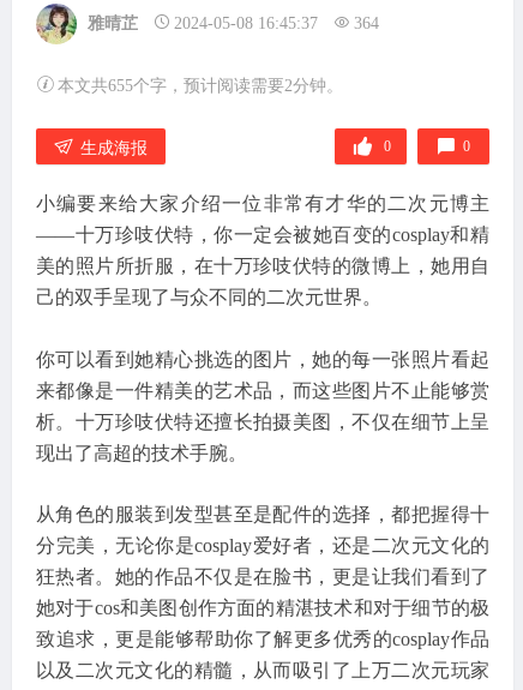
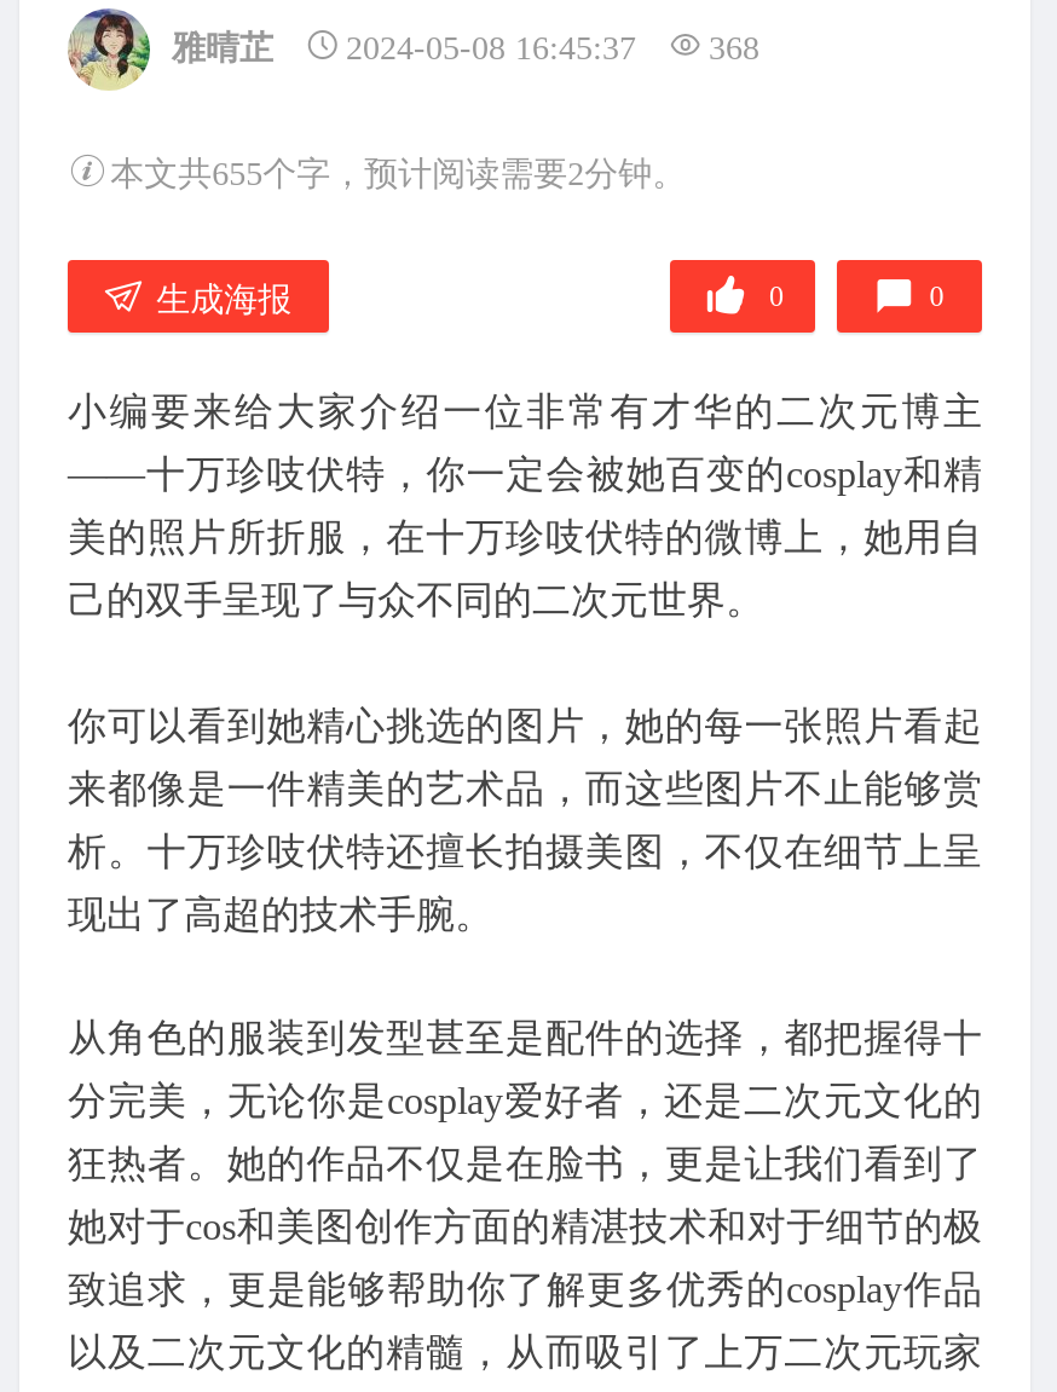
- 雅晴芷 2024-05-08 16:45:37 364
+ 雅晴芷 2024-05-08 16:45:37 368
